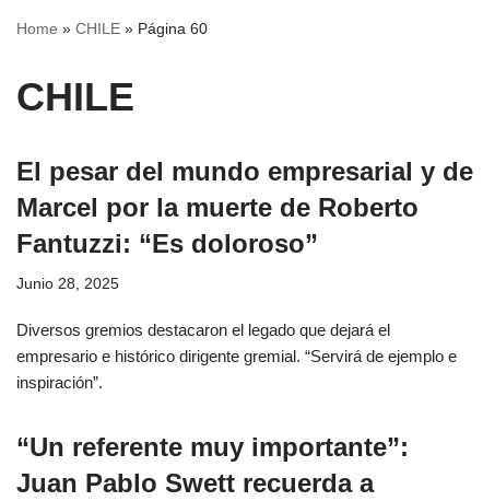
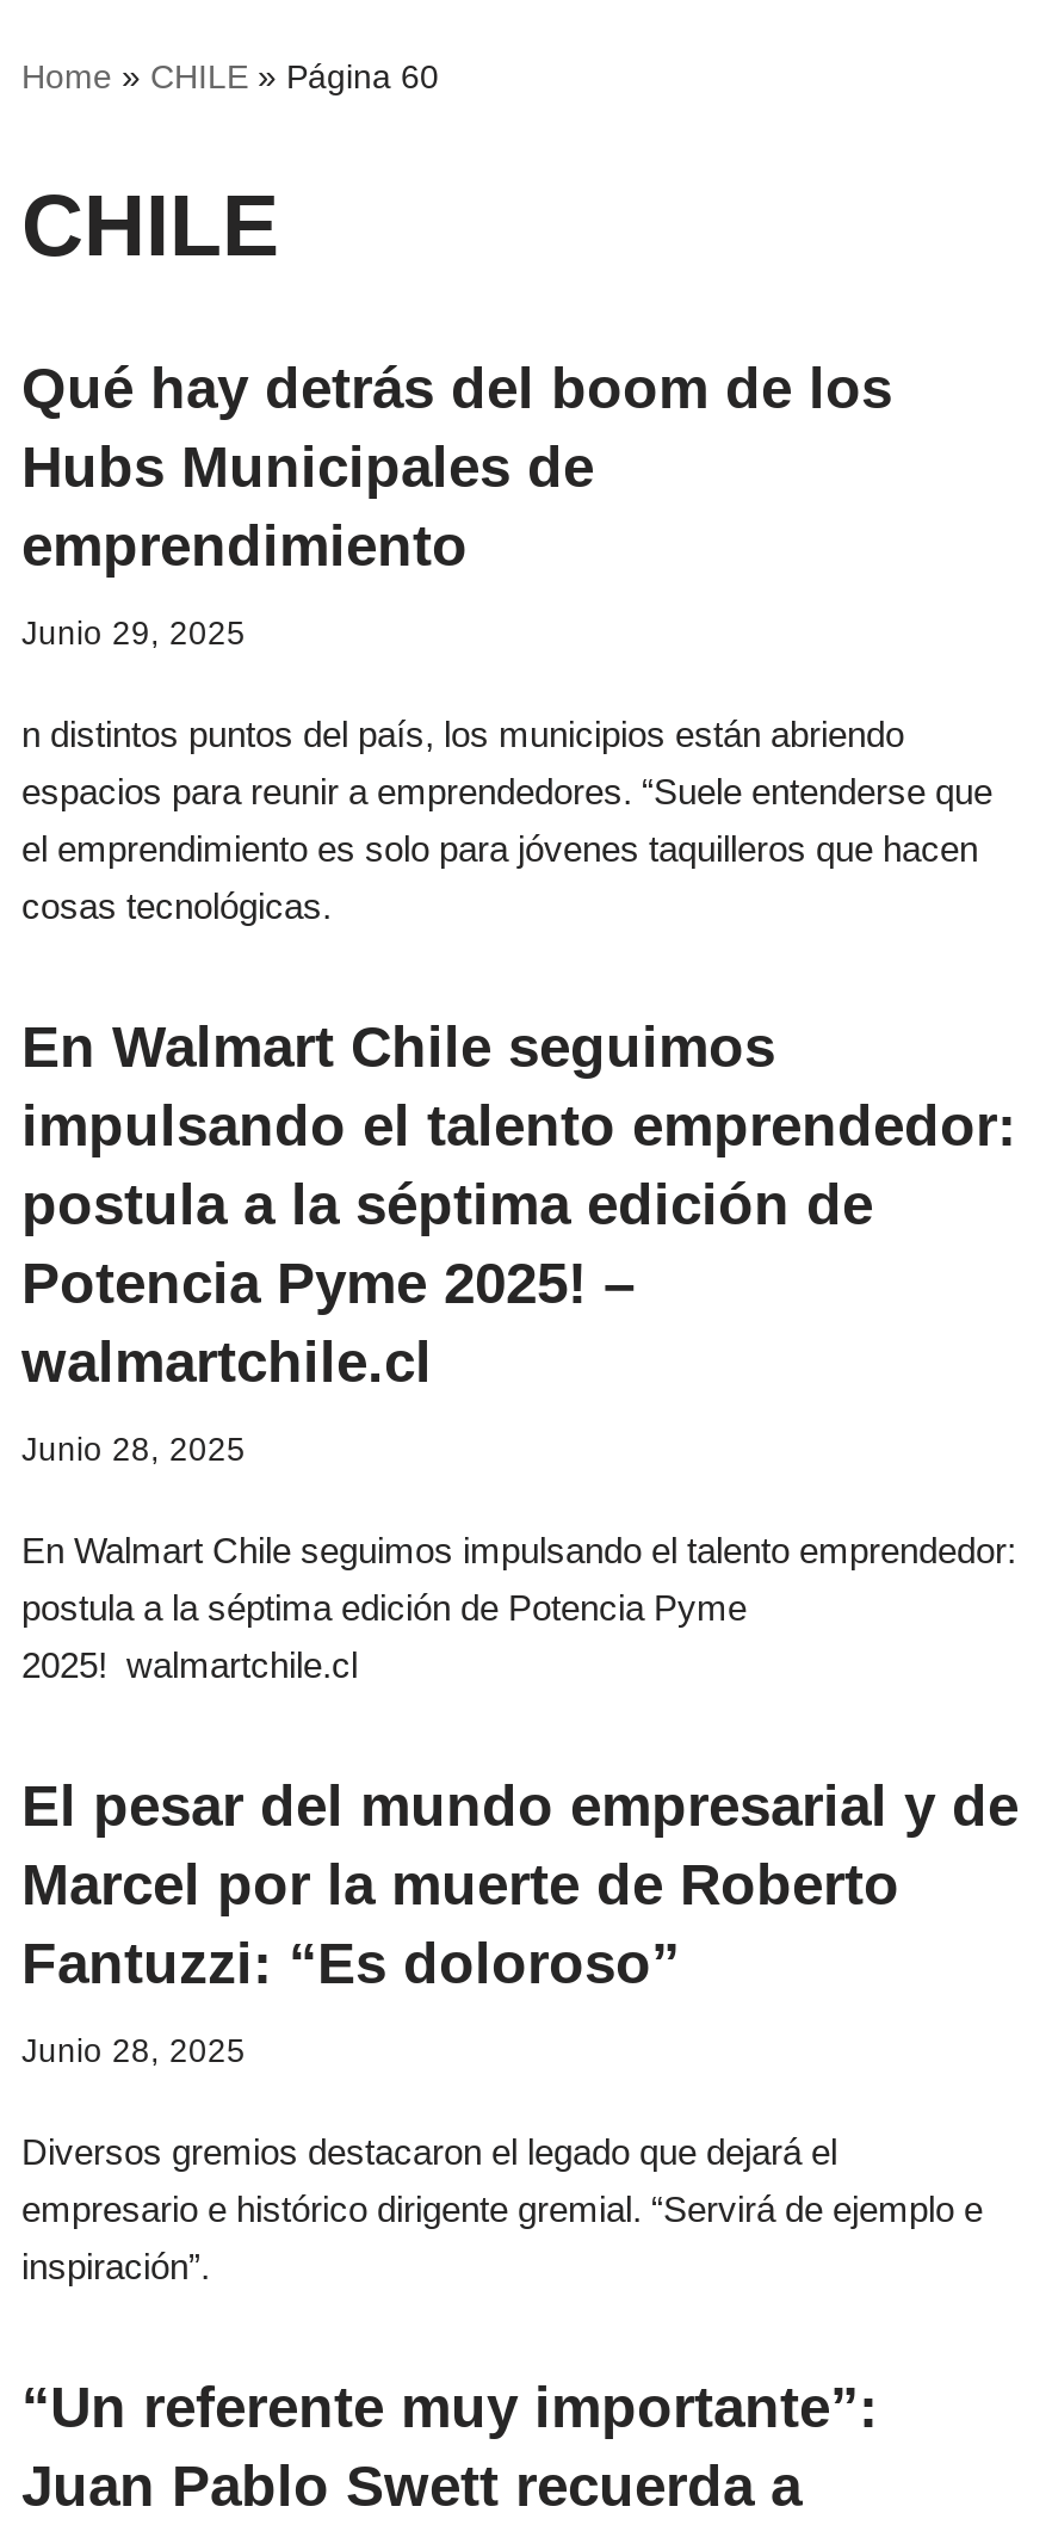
+ Qué hay detrás del boom de los
+ Hubs Municipales de
+ emprendimiento
+ Junio 29, 2025
+ n distintos puntos del país, los municipios están abriendo
+ espacios para reunir a emprendedores. “Suele entenderse que
+ el emprendimiento es solo para jóvenes taquilleros que hacen
+ cosas tecnológicas.
+ En Walmart Chile seguimos
+ impulsando el talento emprendedor:
+ postula a la séptima edición de
+ Potencia Pyme 2025! –
+ walmartchile.cl
+ Junio 28, 2025
+ En Walmart Chile seguimos impulsando el talento emprendedor:
+ postula a la séptima edición de Potencia Pyme
+ 2025! walmartchile.cl
